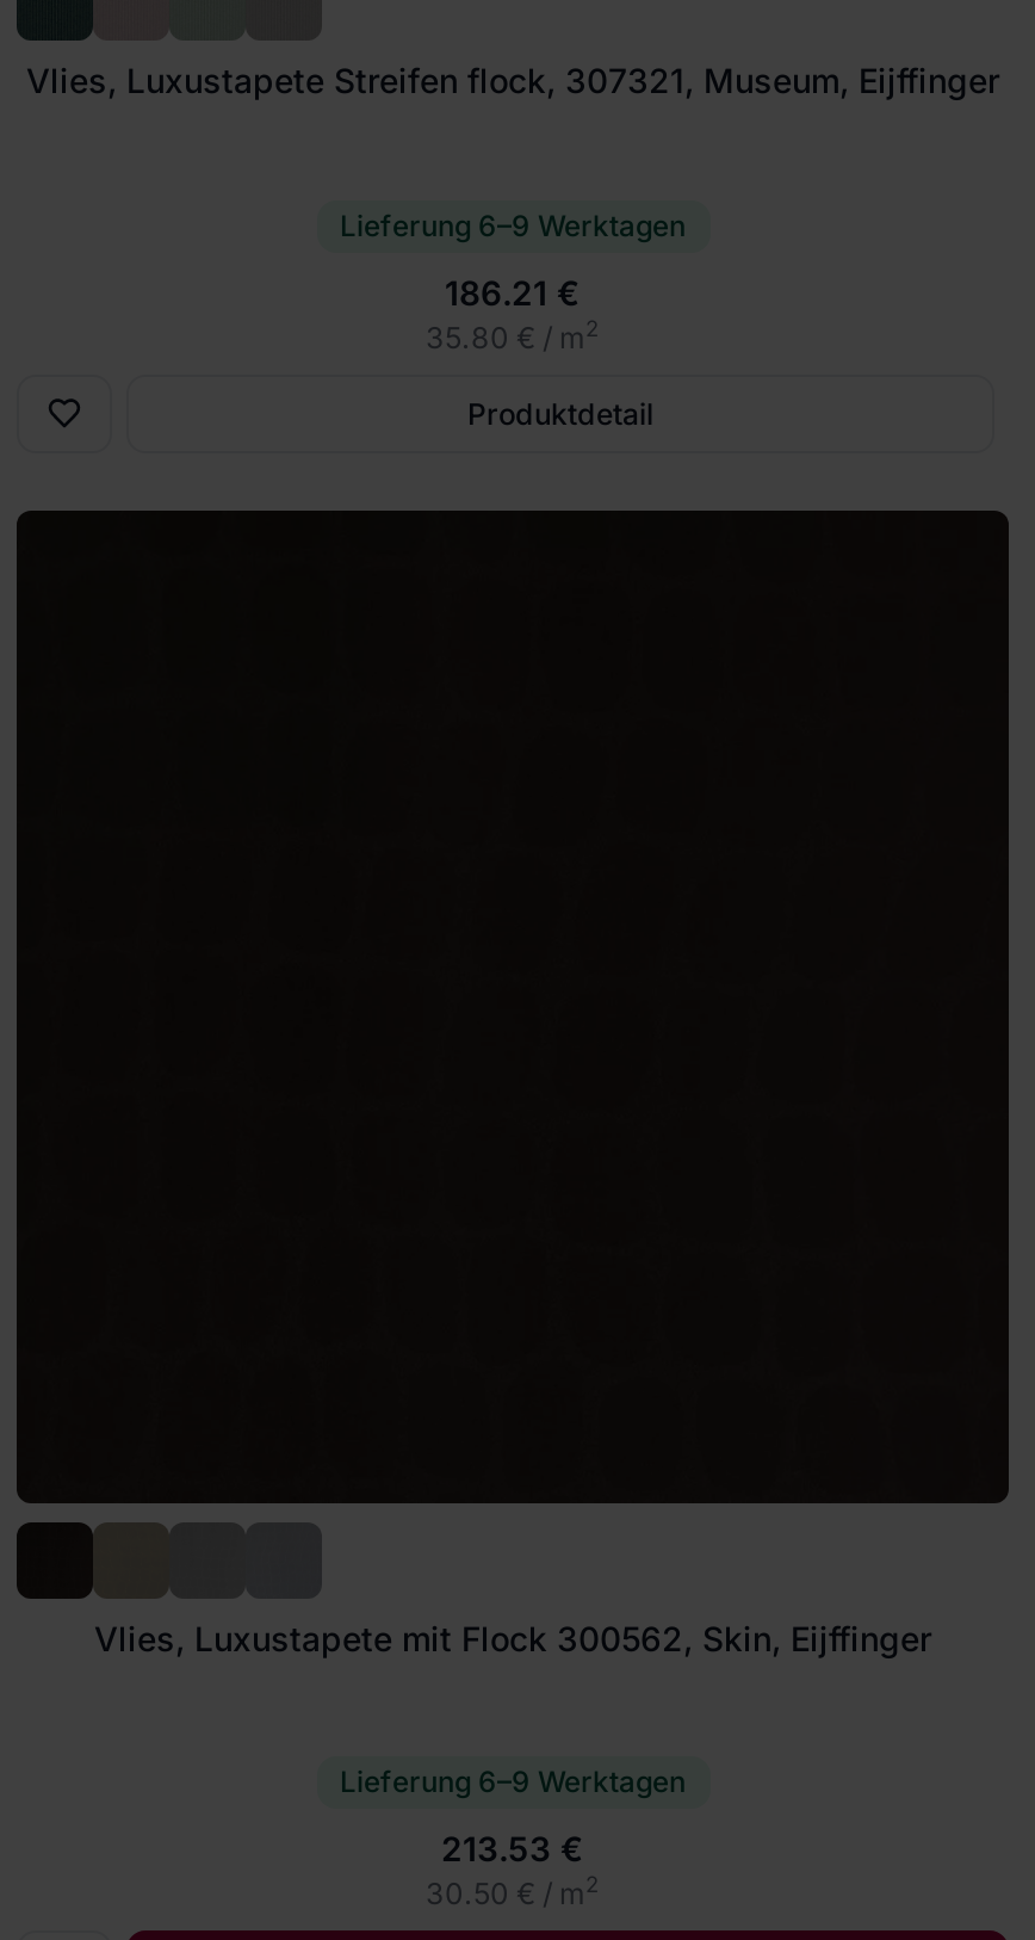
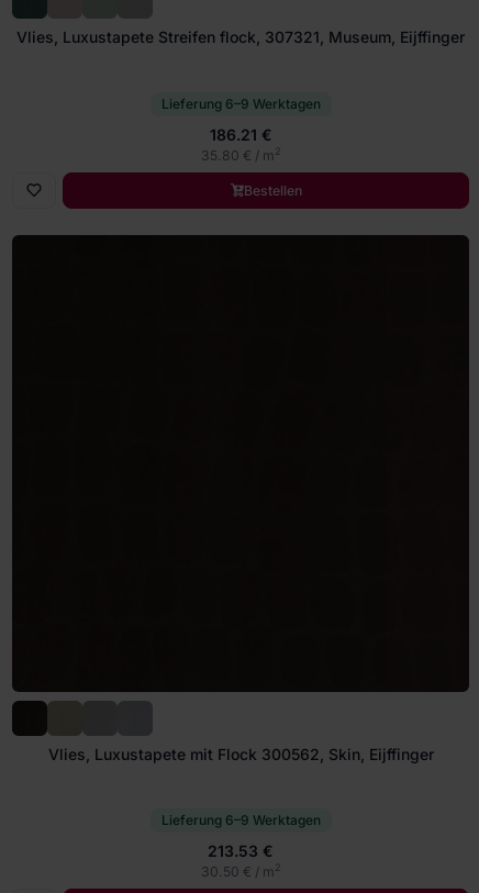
- Produktdetail
+ Bestellen
